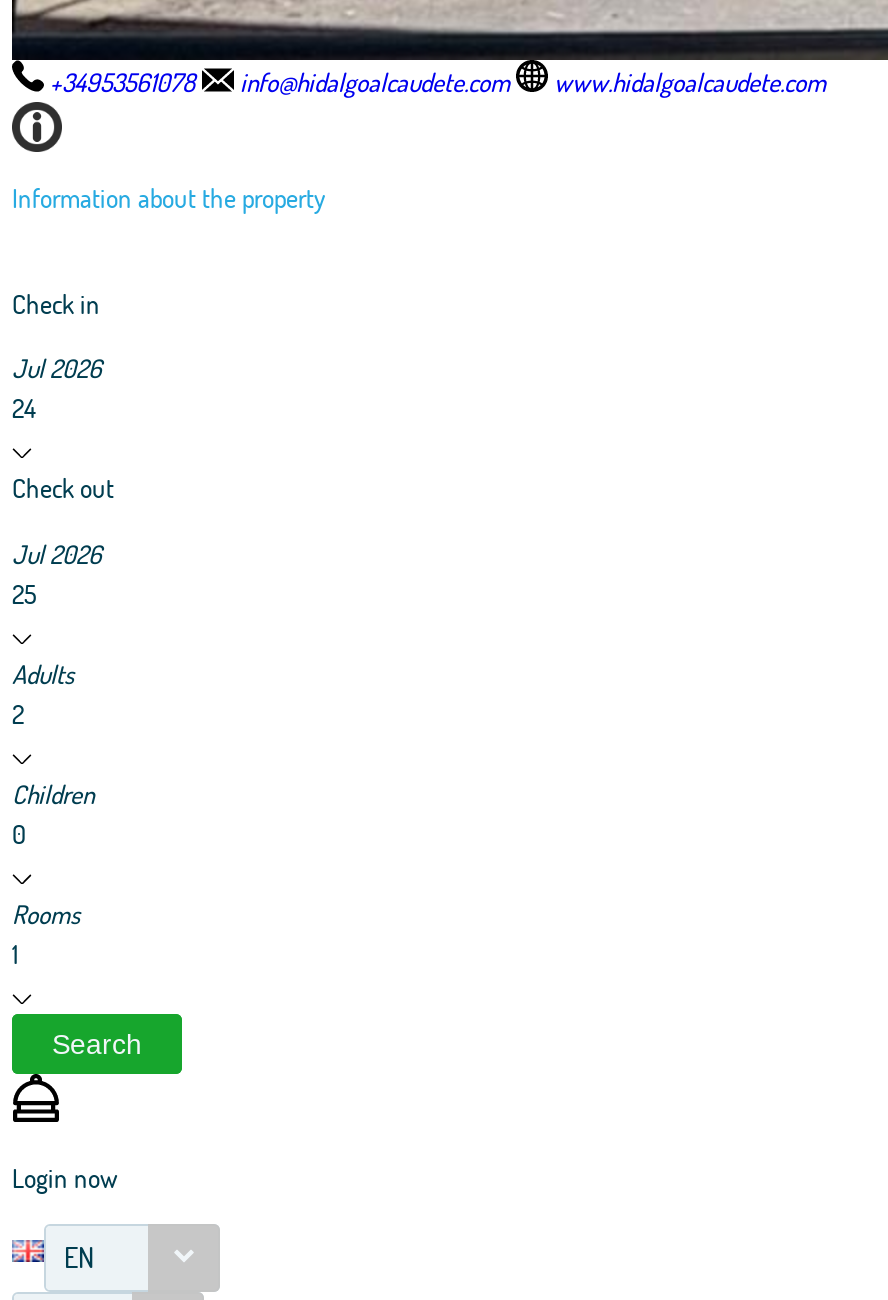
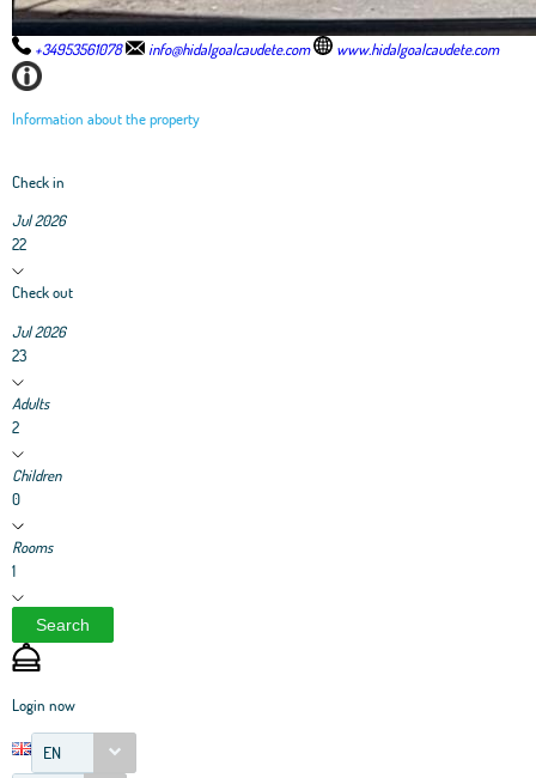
- 24
+ 22

- 25
+ 23
